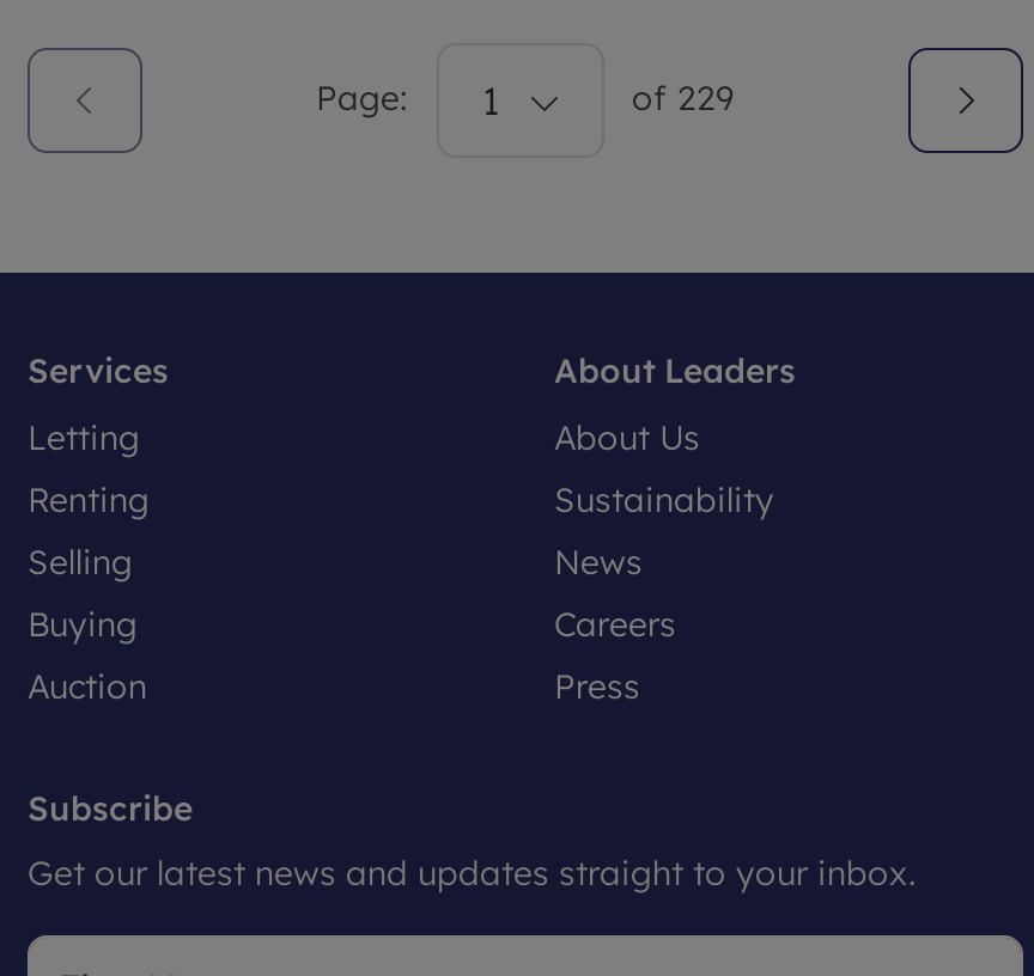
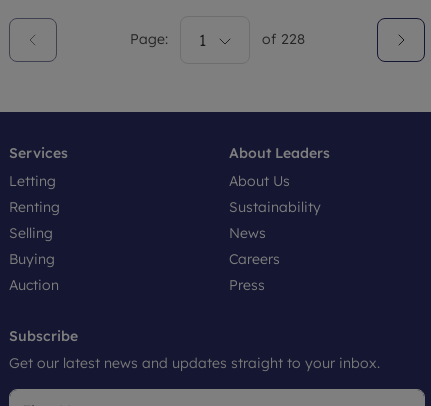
- of 229
+ of 228
